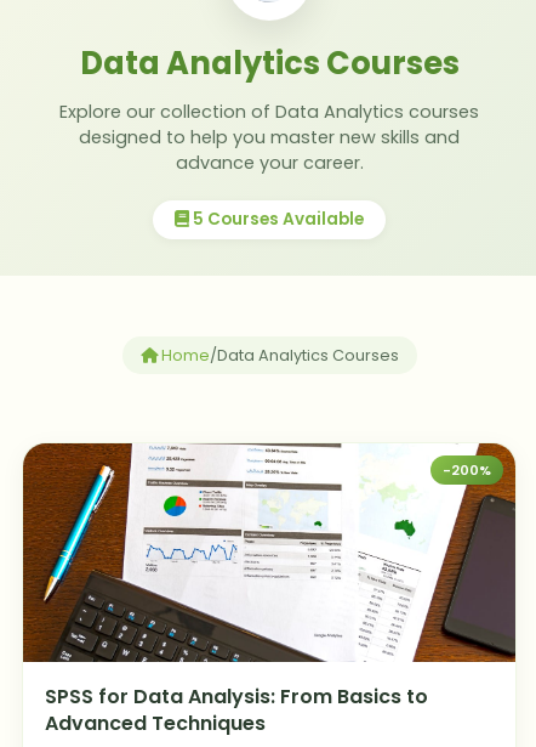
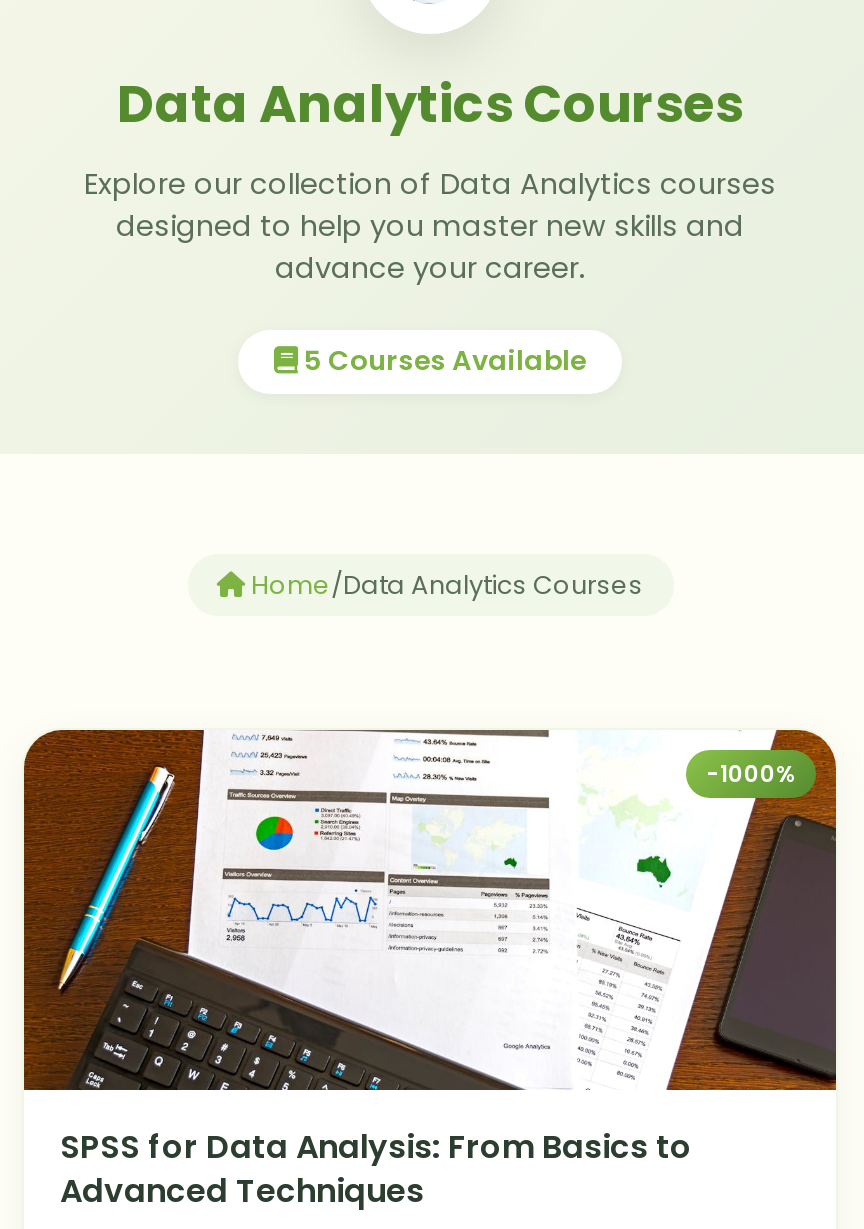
- -200%
+ -1000%
